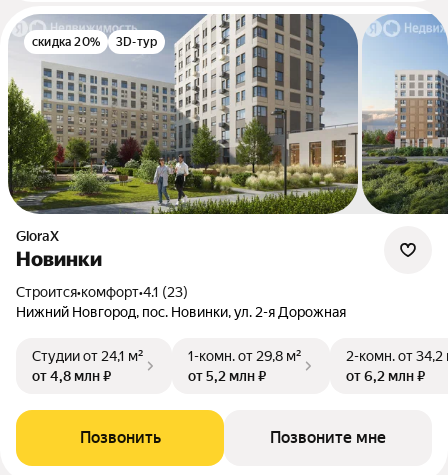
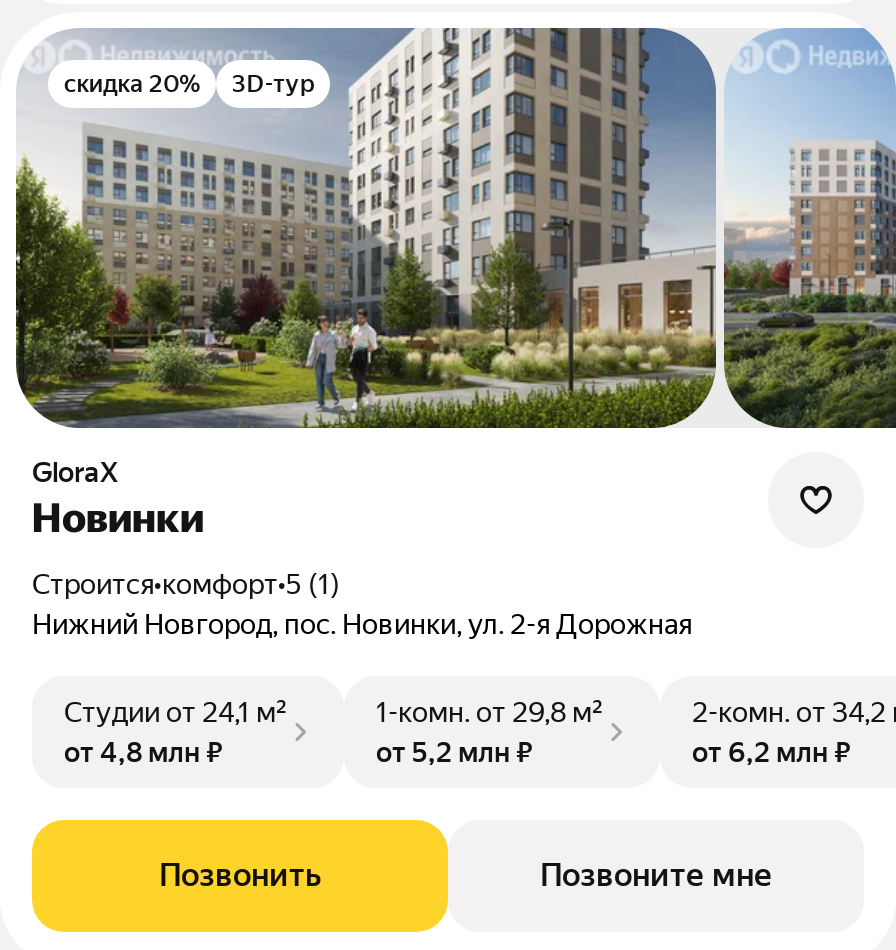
- Строится•комфорт•4.1 (23)
+ Строится•комфорт•5 (1)
